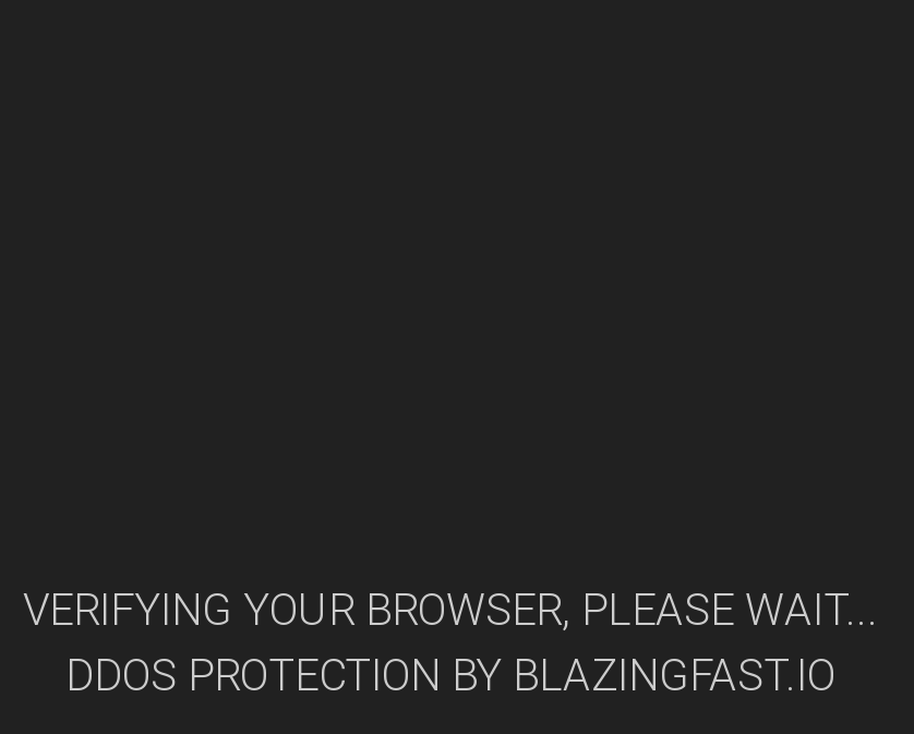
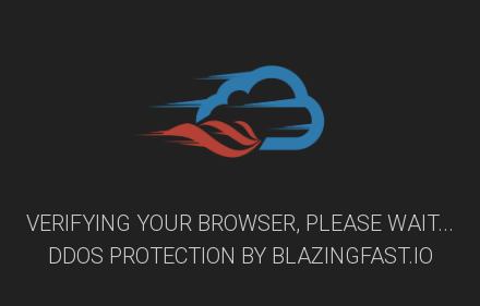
+ [image]
